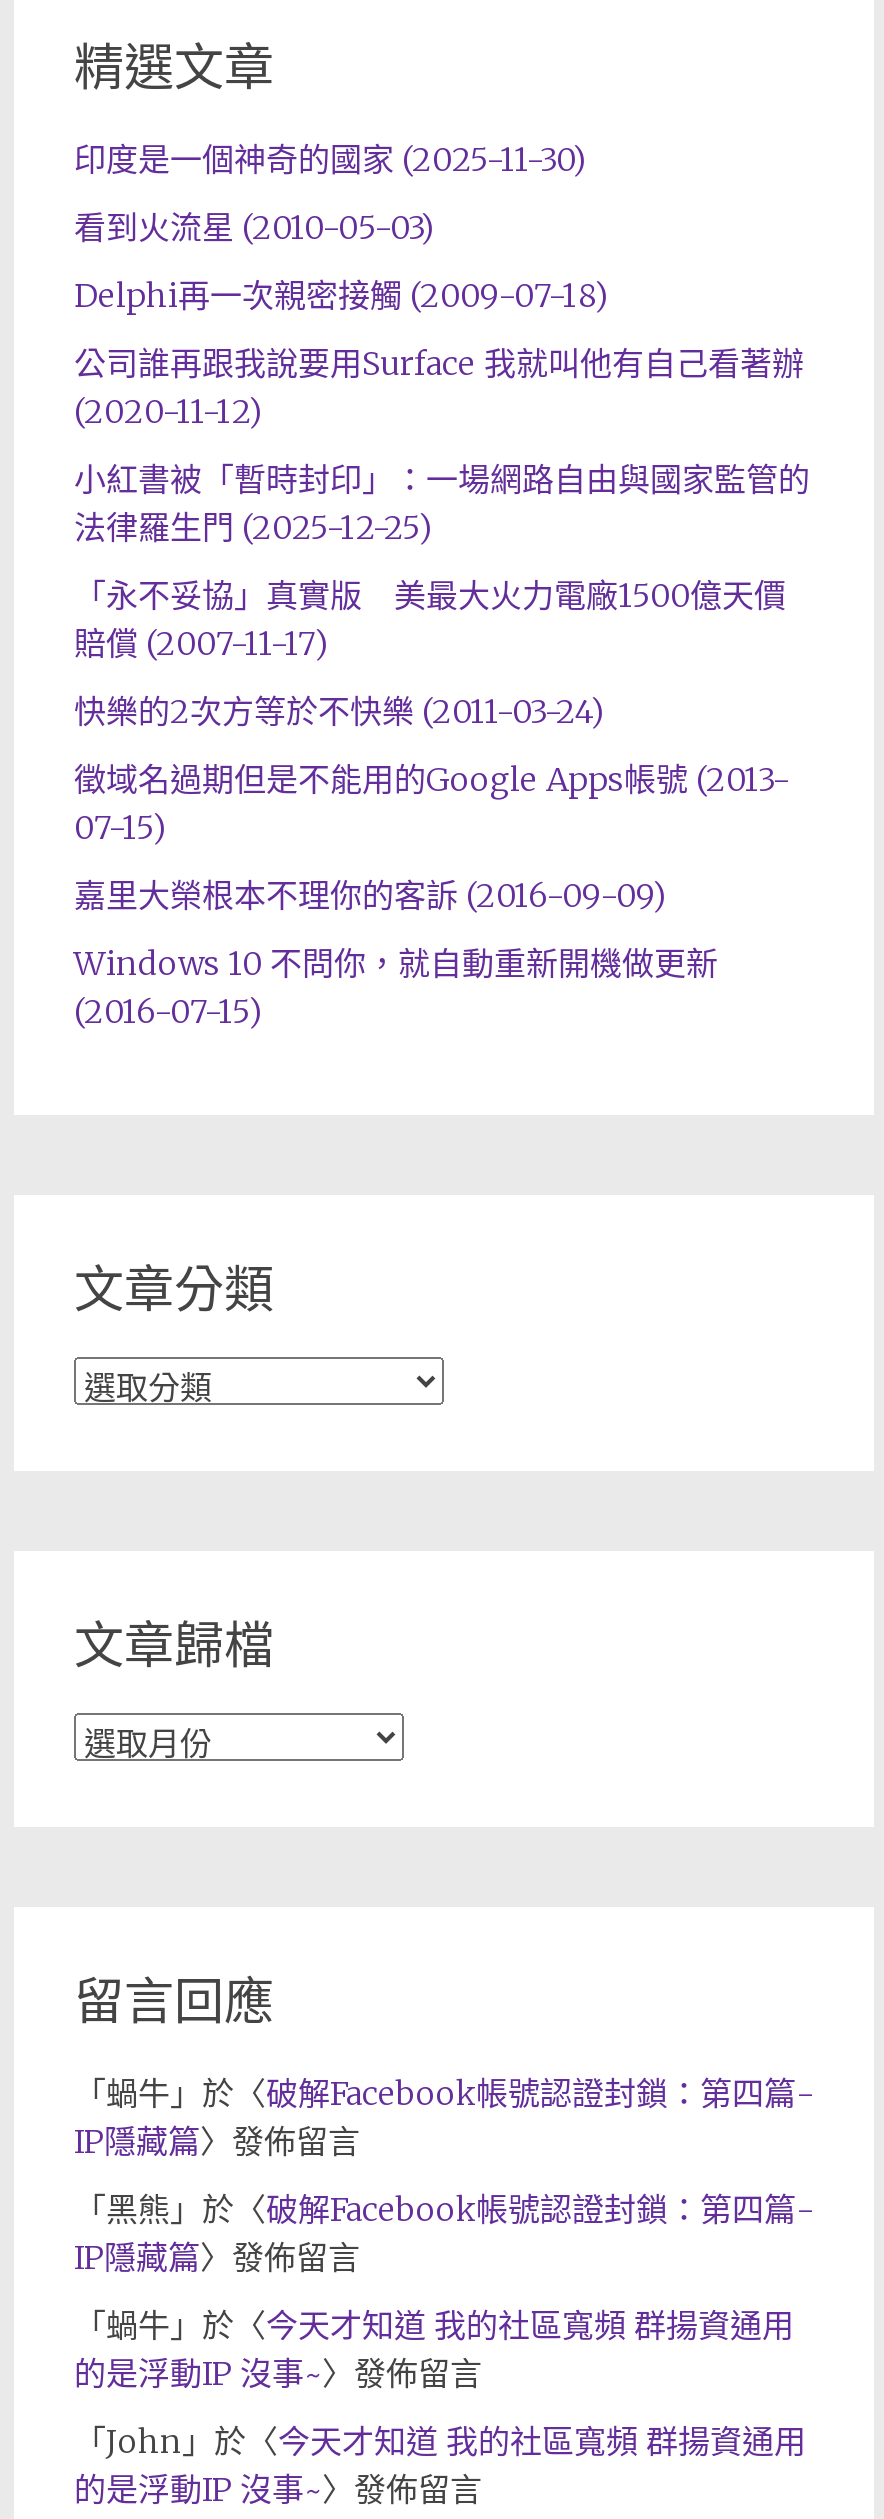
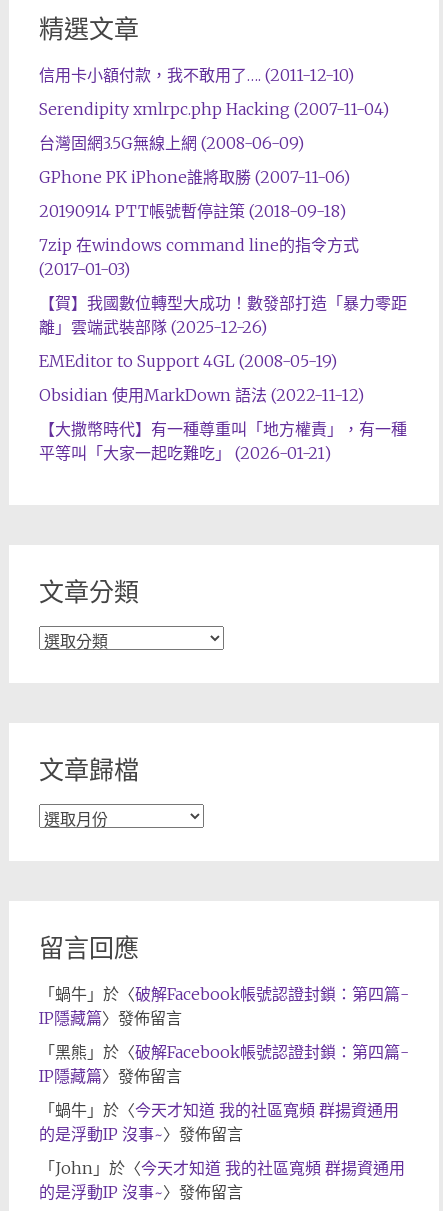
- 印度是一個神奇的國家 (2025-11-30)
+ 信用卡小額付款，我不敢用了…. (2011-12-10)

- 看到火流星 (2010-05-03)
+ Serendipity xmlrpc.php Hacking (2007-11-04)

- Delphi再一次親密接觸 (2009-07-18)
+ 台灣固網3.5G無線上網 (2008-06-09)

- 公司誰再跟我說要用Surface 我就叫他有自己看著辦
- (2020-11-12)
+ GPhone PK iPhone誰將取勝 (2007-11-06)

- 小紅書被「暫時封印」：一場網路自由與國家監管的
- 法律羅生門 (2025-12-25)
+ 20190914 PTT帳號暫停註策 (2018-09-18)

- 「永不妥協」真實版 美最大火力電廠1500億天價
- 賠償 (2007-11-17)
+ 7zip 在windows command line的指令方式
+ (2017-01-03)

- 快樂的2次方等於不快樂 (2011-03-24)
+ 【賀】我國數位轉型大成功！數發部打造「暴力零距
+ 離」雲端武裝部隊 (2025-12-26)

- 徵域名過期但是不能用的Google Apps帳號 (2013-
- 07-15)
+ EMEditor to Support 4GL (2008-05-19)

- 嘉里大榮根本不理你的客訴 (2016-09-09)
+ Obsidian 使用MarkDown 語法 (2022-11-12)

- Windows 10 不問你，就自動重新開機做更新
- (2016-07-15)
+ 【大撒幣時代】有一種尊重叫「地方權責」，有一種
+ 平等叫「大家一起吃難吃」 (2026-01-21)
